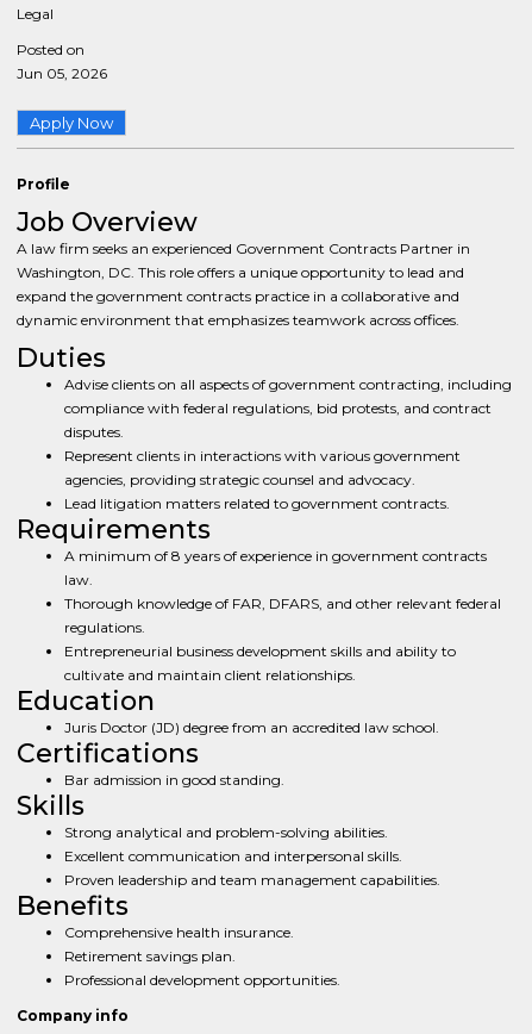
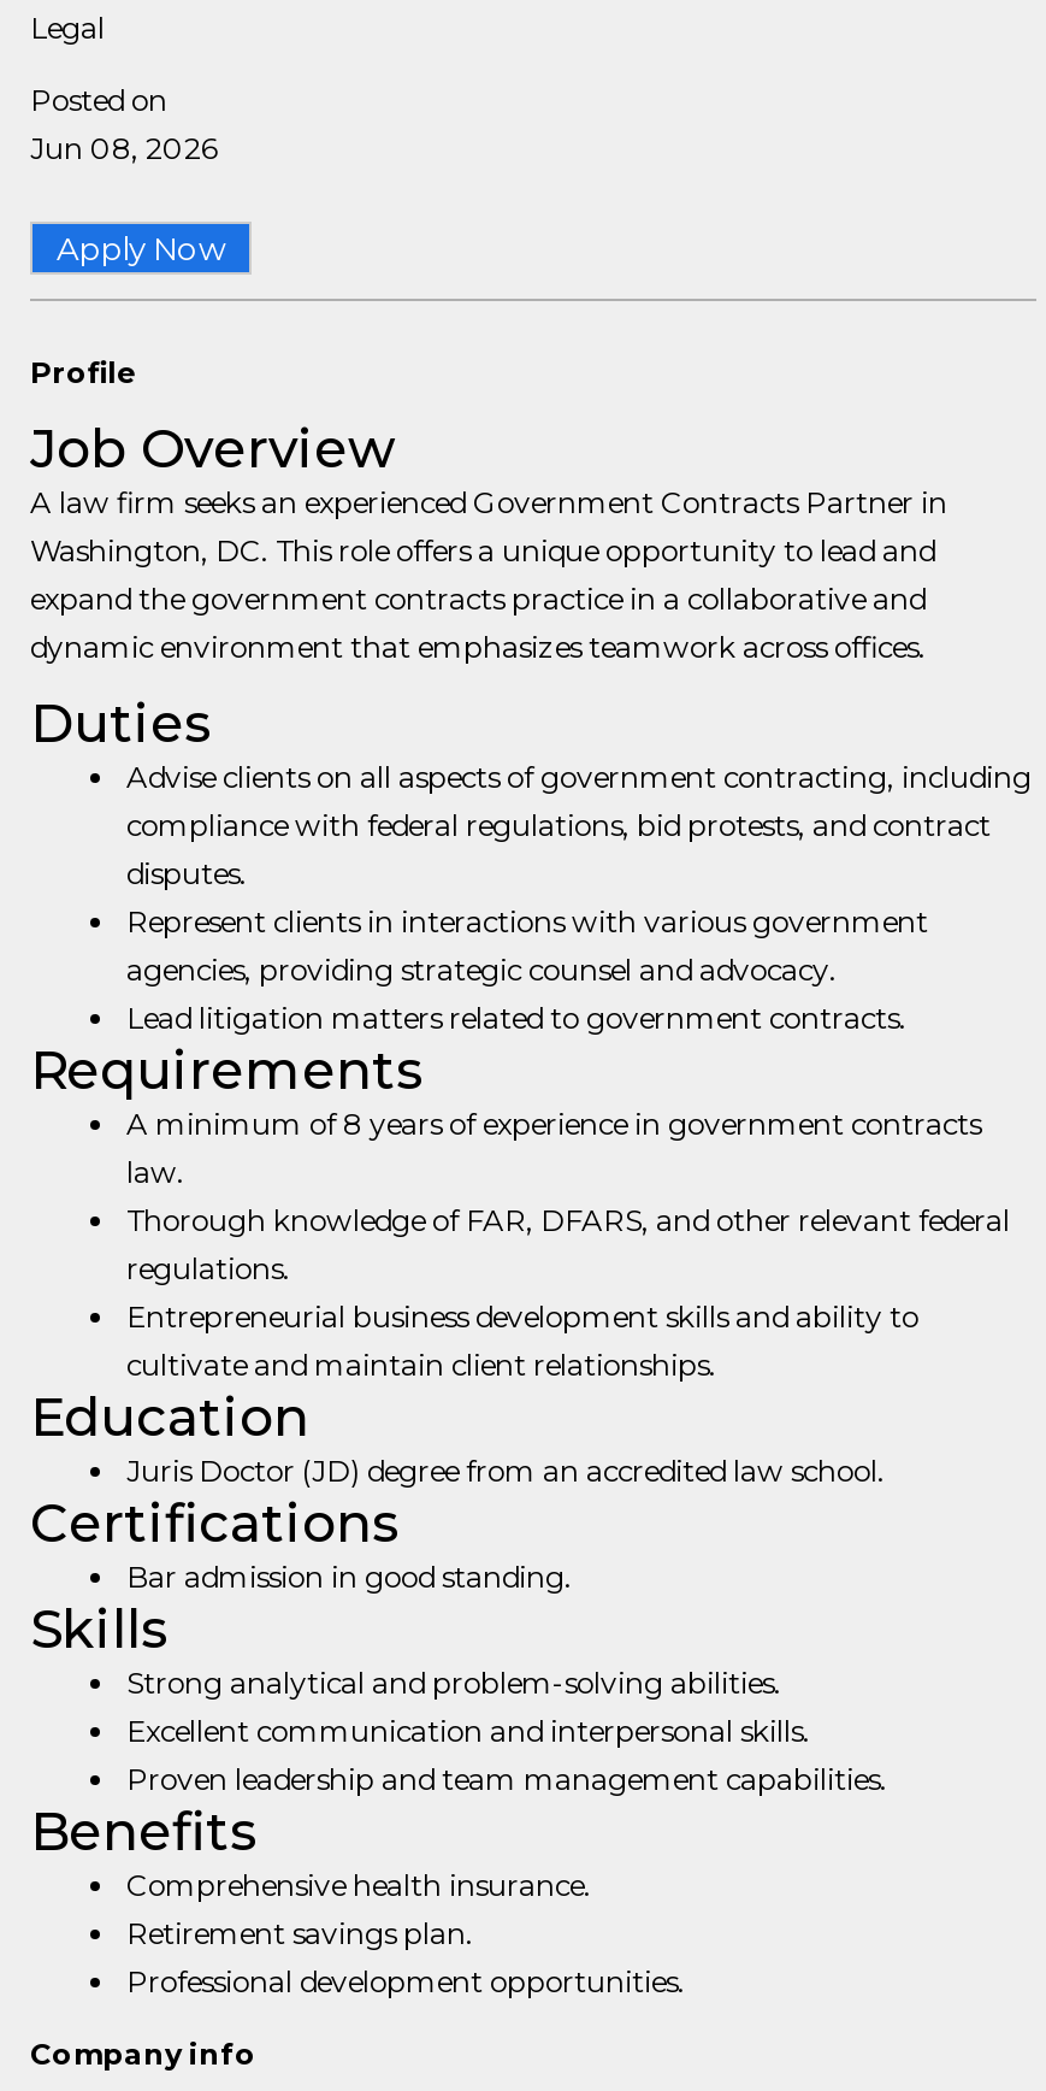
- Jun 05, 2026
+ Jun 08, 2026
